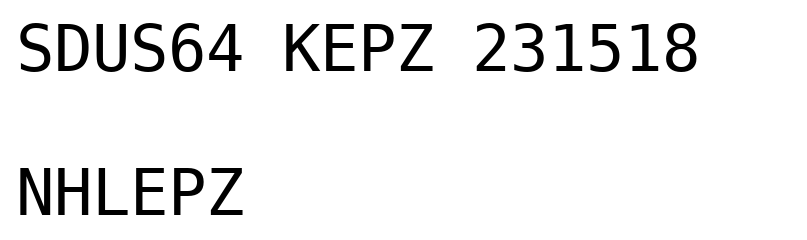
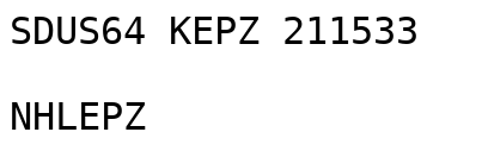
- SDUS64 KEPZ 231518
+ SDUS64 KEPZ 211533
